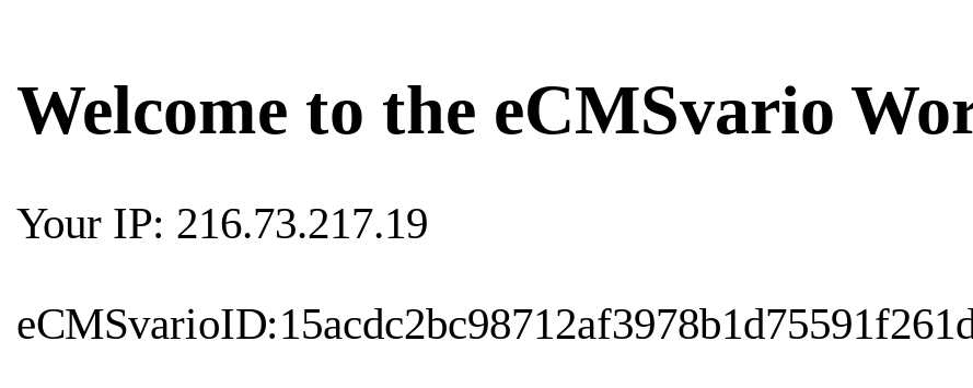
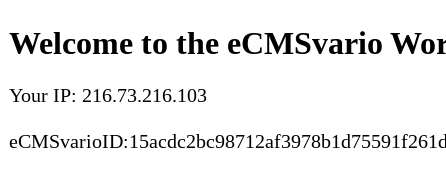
- Your IP: 216.73.217.19
+ Your IP: 216.73.216.103
